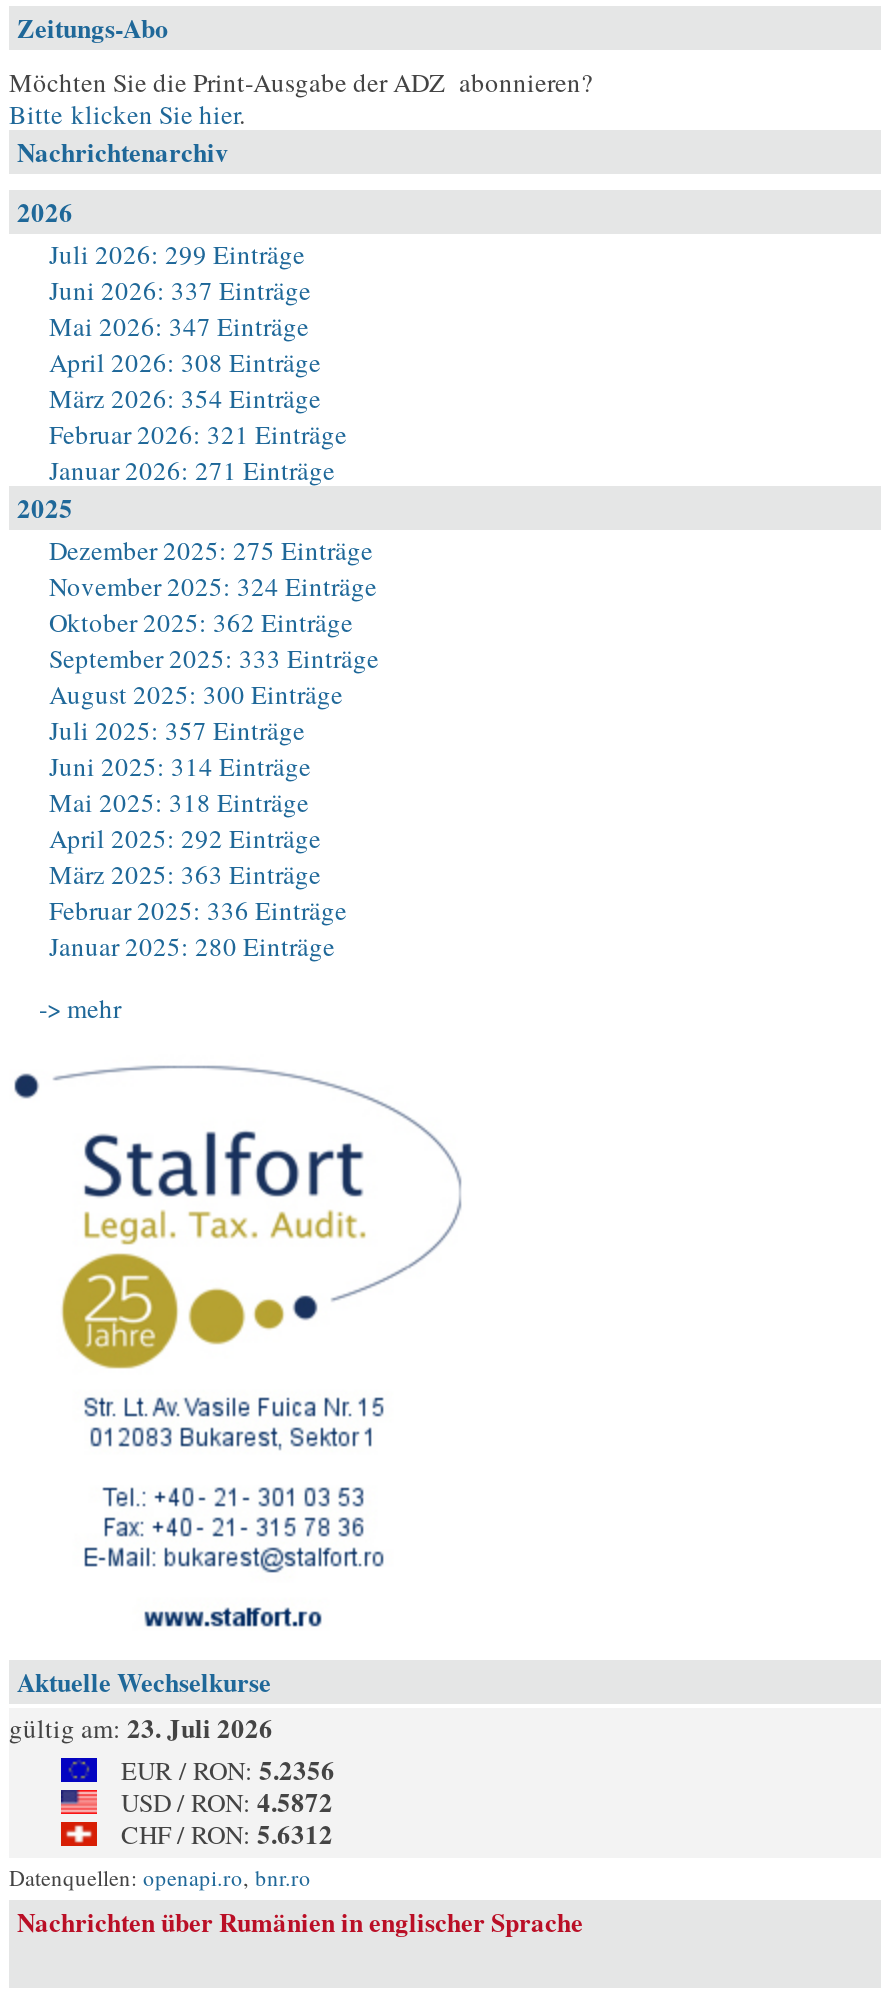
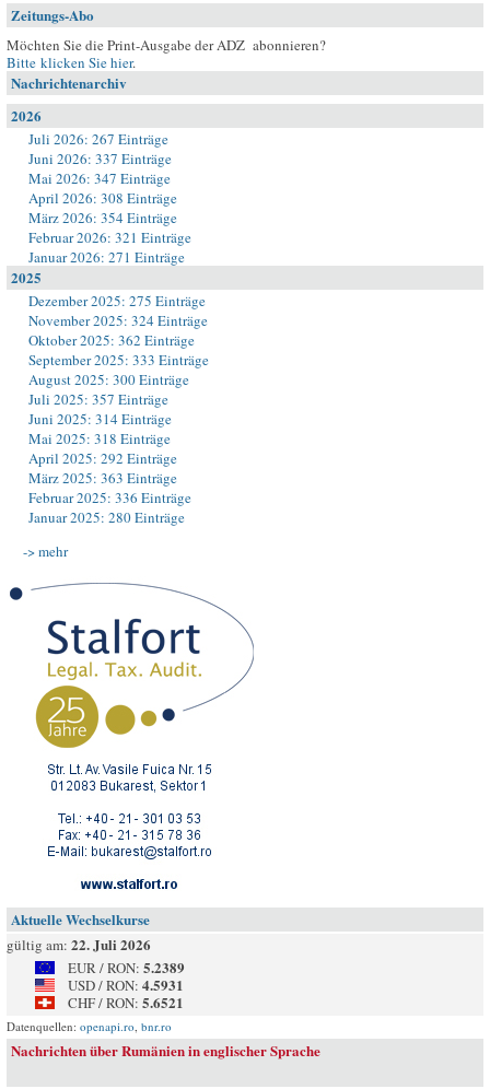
- Juli 2026: 299 Einträge
+ Juli 2026: 267 Einträge

- gültig am: 23. Juli 2026
+ gültig am: 22. Juli 2026

- EUR / RON: 5.2356
+ EUR / RON: 5.2389

- USD / RON: 4.5872
+ USD / RON: 4.5931

- CHF / RON: 5.6312
+ CHF / RON: 5.6521
